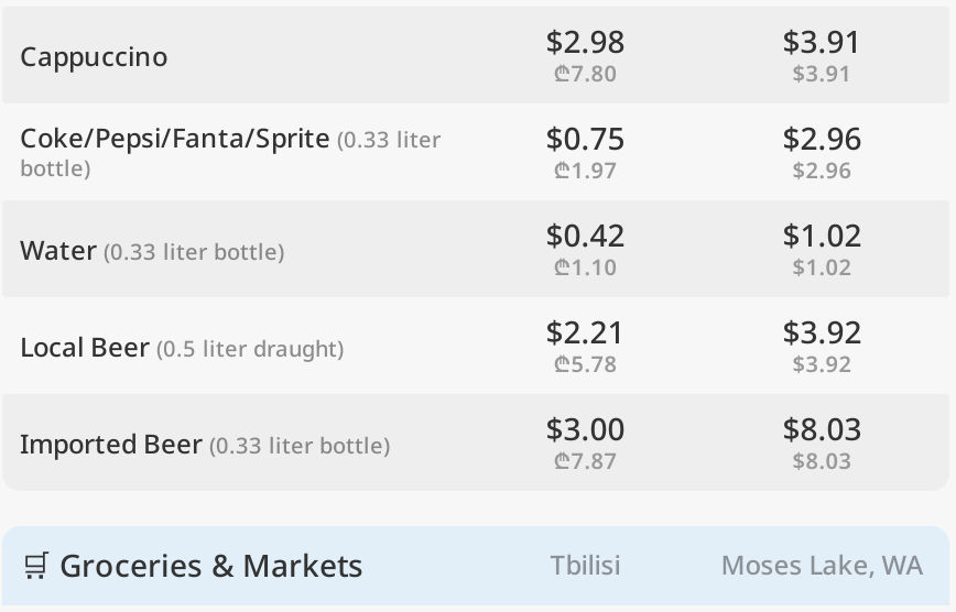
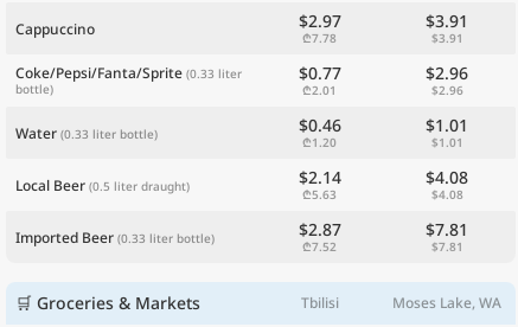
- $2.98
+ $2.97

- ₾7.80
+ ₾7.78

- $0.75
+ $0.77

- ₾1.97
+ ₾2.01

- $0.42
+ $0.46

- $1.02
+ $1.01

- ₾1.10
+ ₾1.20

- $1.02
+ $1.01

- $2.21
+ $2.14

- $3.92
+ $4.08

- ₾5.78
+ ₾5.63

- $3.92
+ $4.08

- $3.00
+ $2.87

- $8.03
+ $7.81

- ₾7.87
+ ₾7.52

- $8.03
+ $7.81
